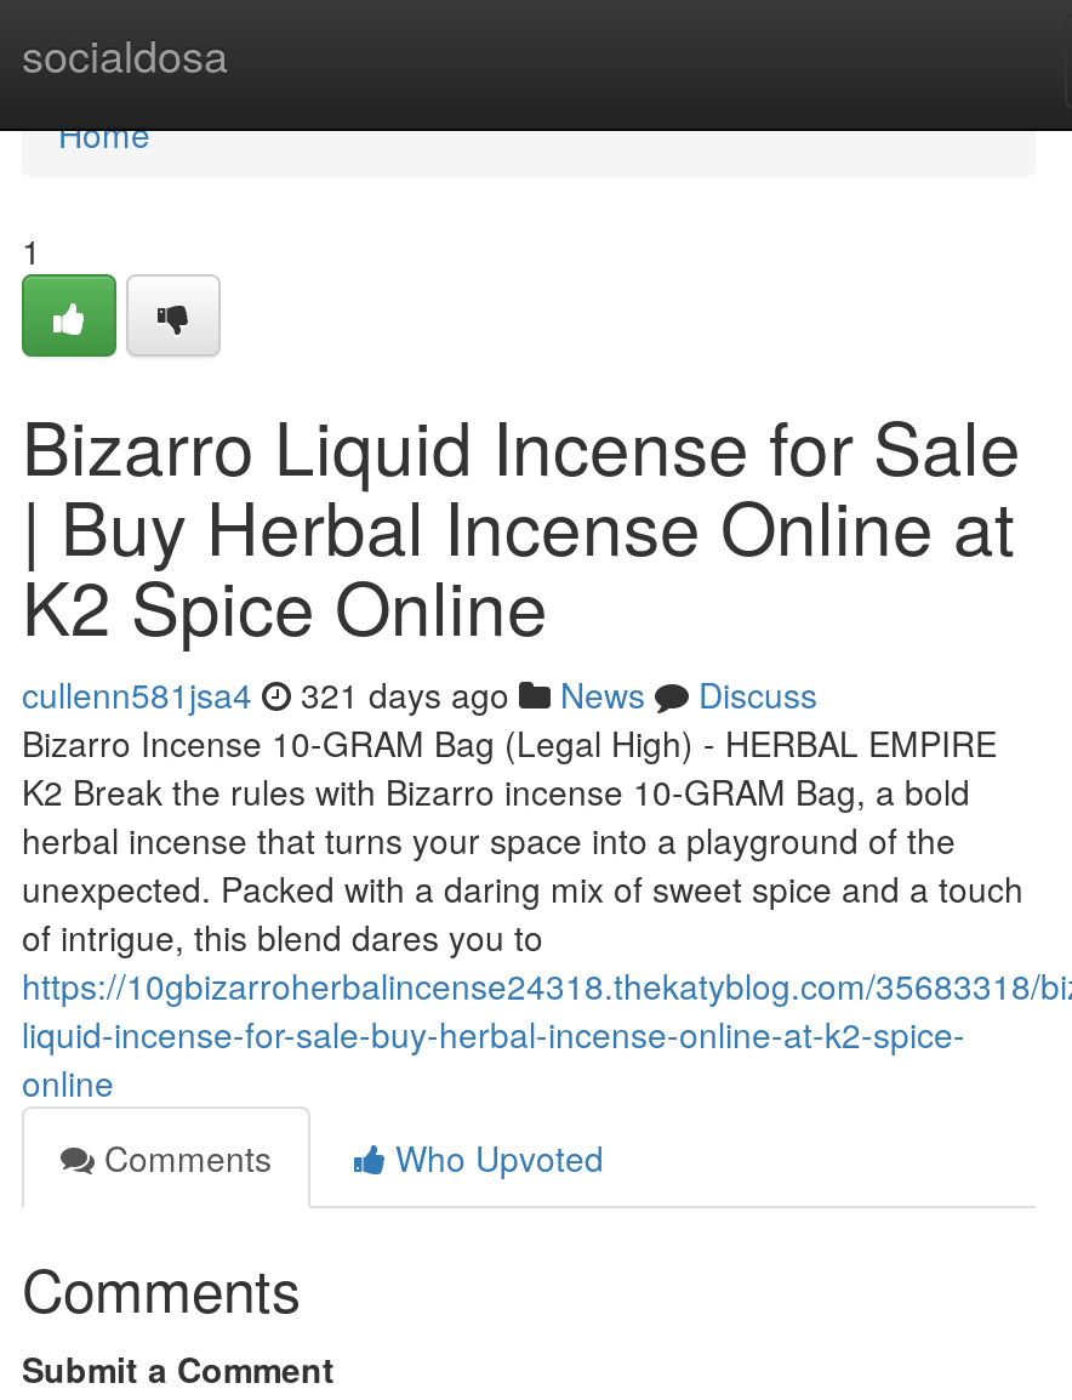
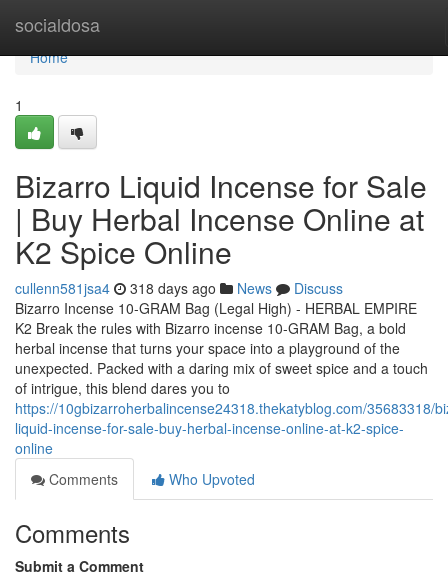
- cullenn581jsa4 321 days ago News Discuss
+ cullenn581jsa4 318 days ago News Discuss
